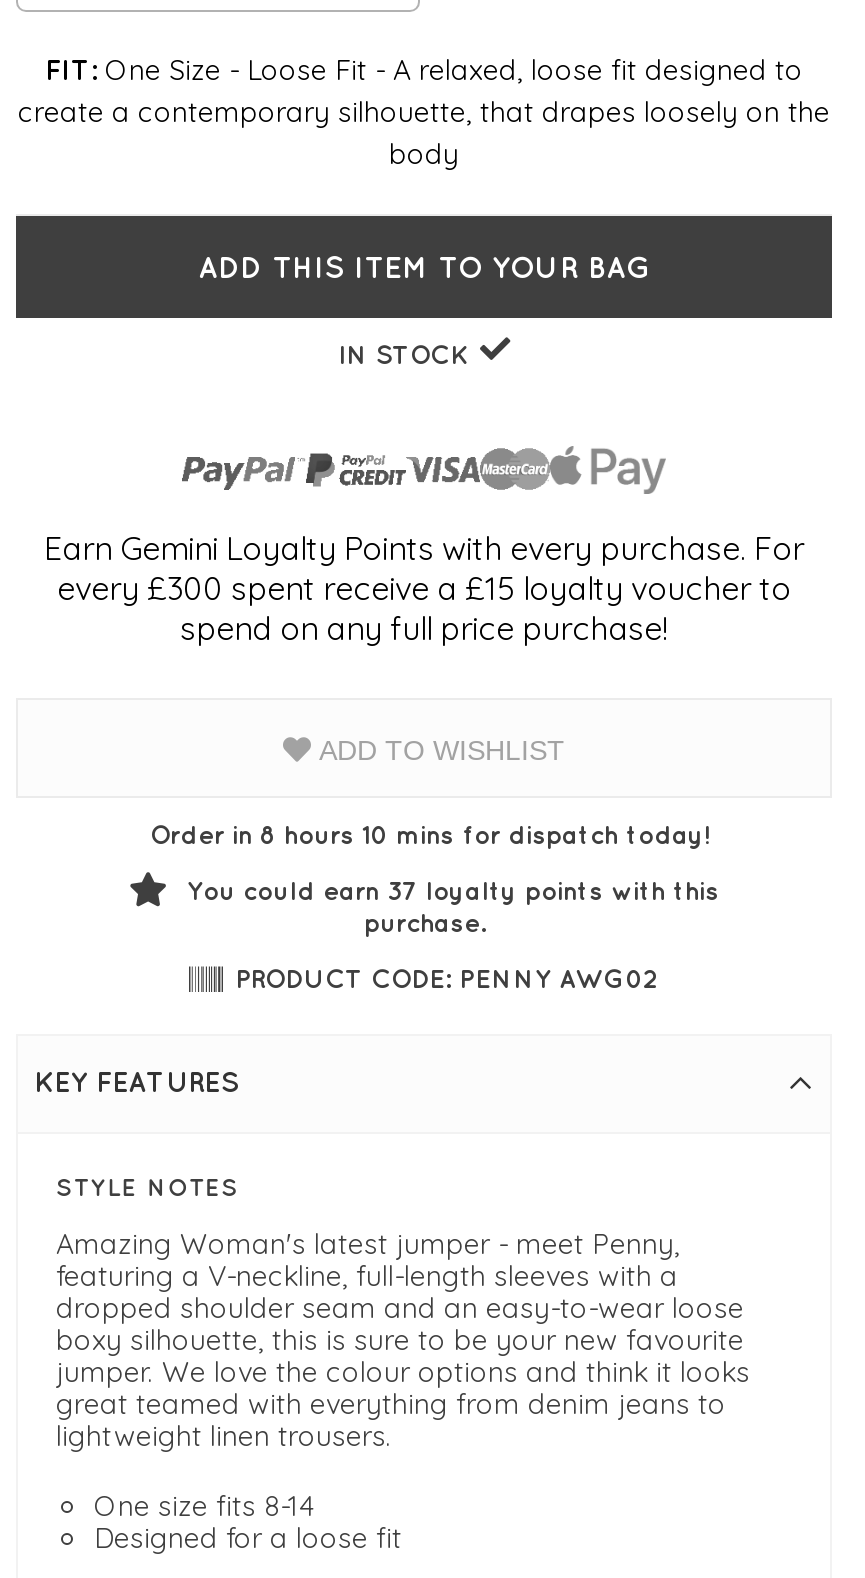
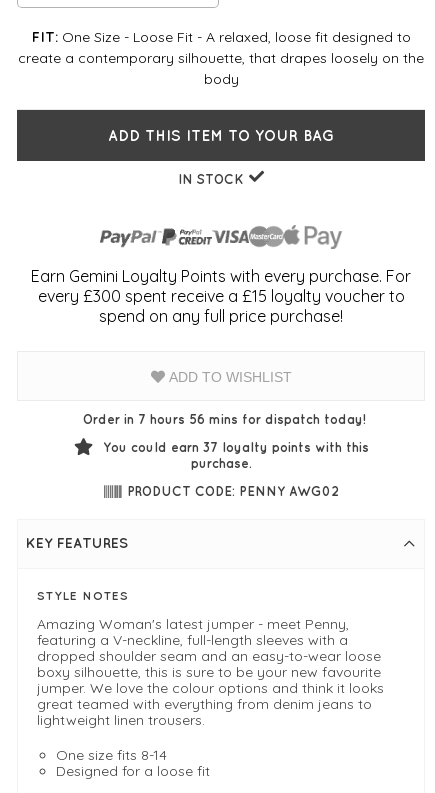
- Order in 8 hours 10 mins for dispatch today!
+ Order in 7 hours 56 mins for dispatch today!
